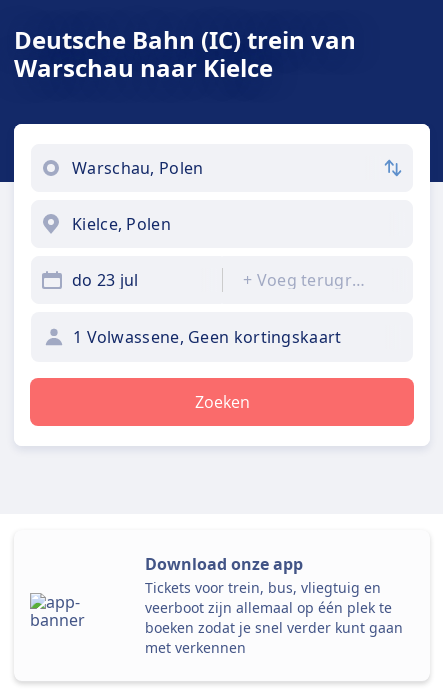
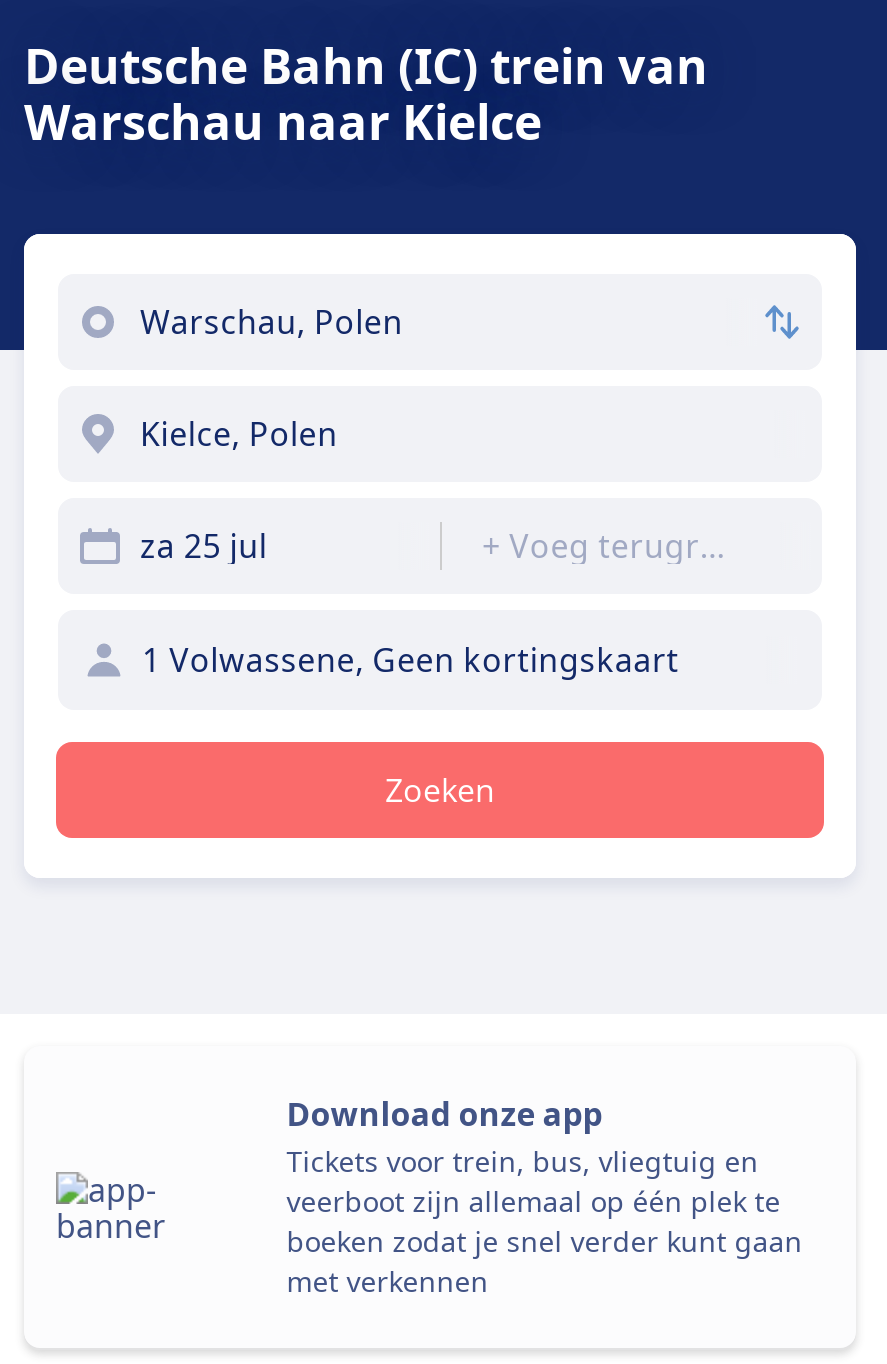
- do 23 jul
+ za 25 jul
